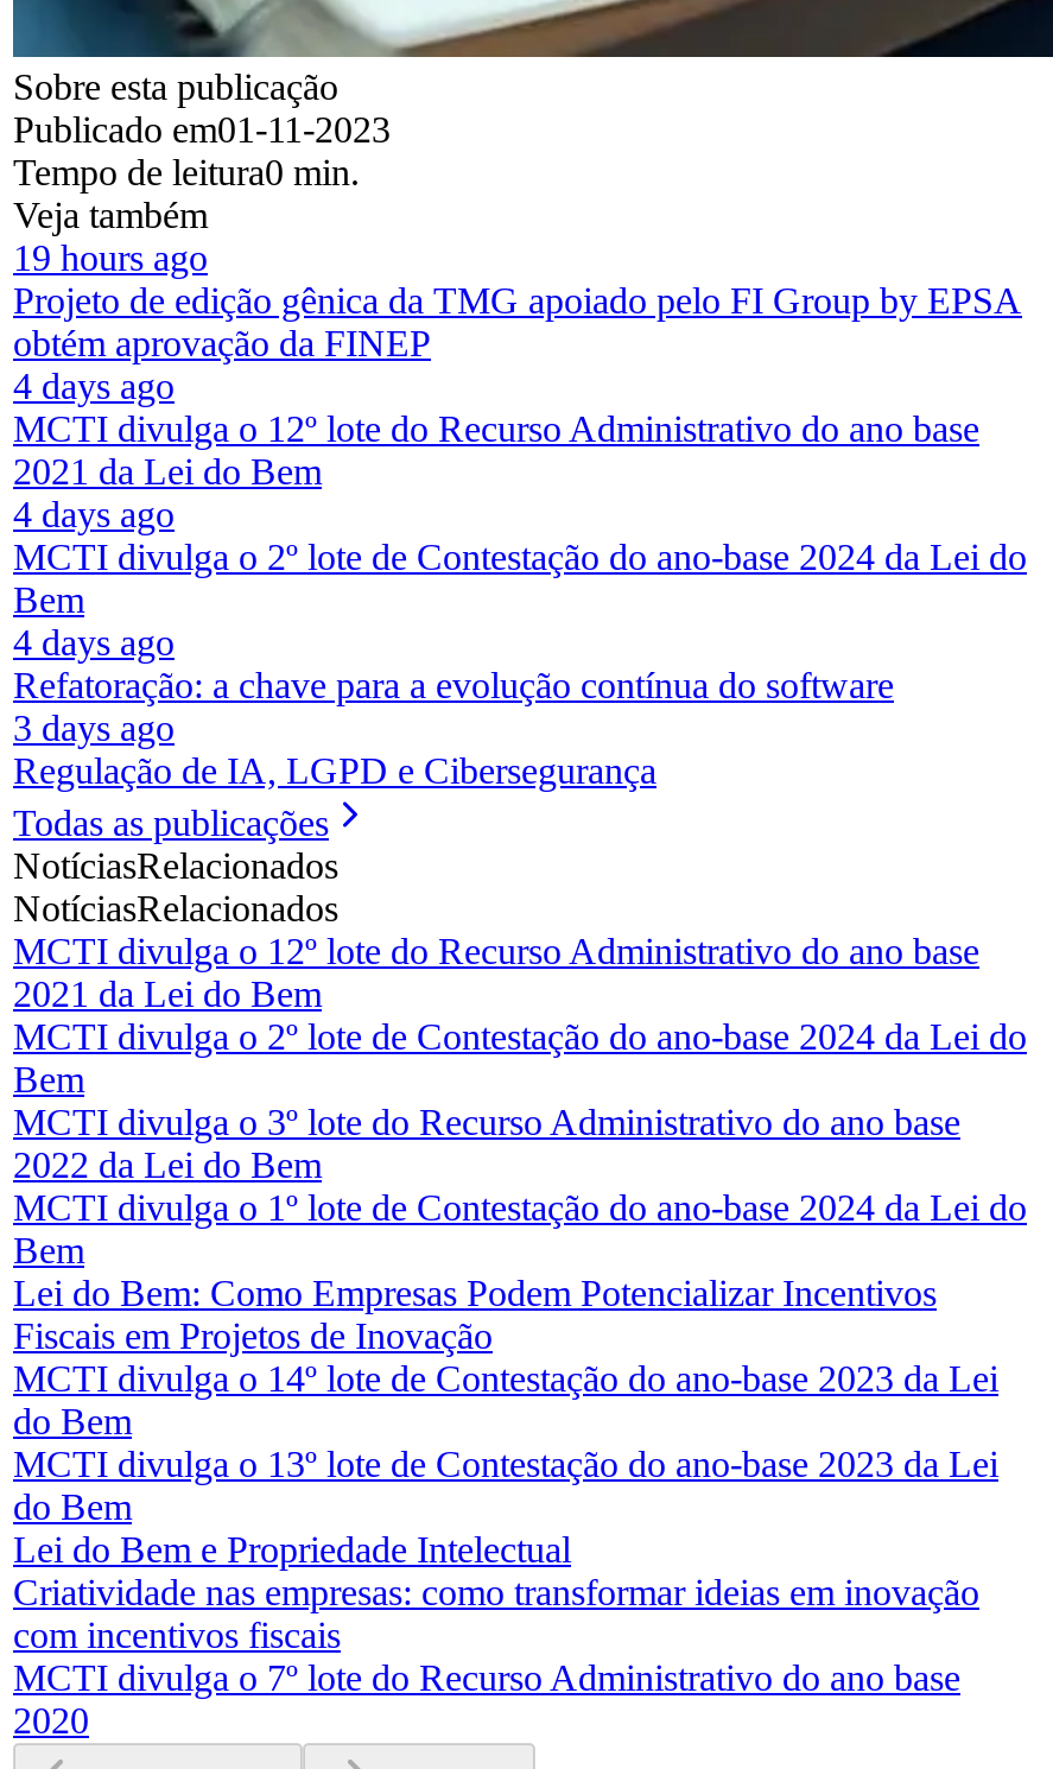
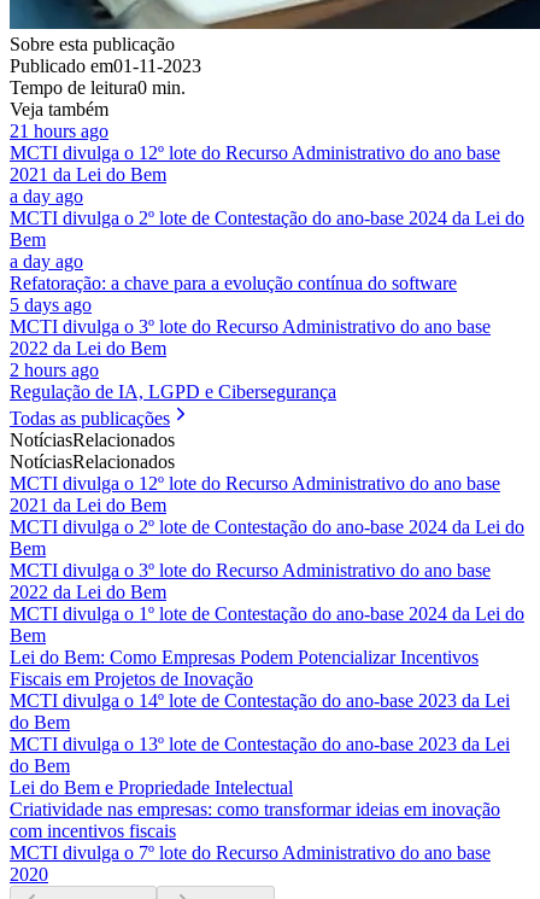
- 19 hours ago
- Projeto de edição gênica da TMG apoiado pelo FI Group by EPSA
- obtém aprovação da FINEP
- 4 days ago
+ 21 hours ago

moved up: MCTI divulga o 12º lote do Recurso Administrativo do ano base | 2021 da Lei do Bem

- 4 days ago
+ a day ago

moved up: MCTI divulga o 2º lote de Contestação do ano-base 2024 da Lei do | Bem

- 4 days ago
+ a day ago

moved up: Refatoração: a chave para a evolução contínua do software

- 3 days ago
+ 5 days ago
+ MCTI divulga o 3º lote do Recurso Administrativo do ano base
+ 2022 da Lei do Bem
+ 2 hours ago
